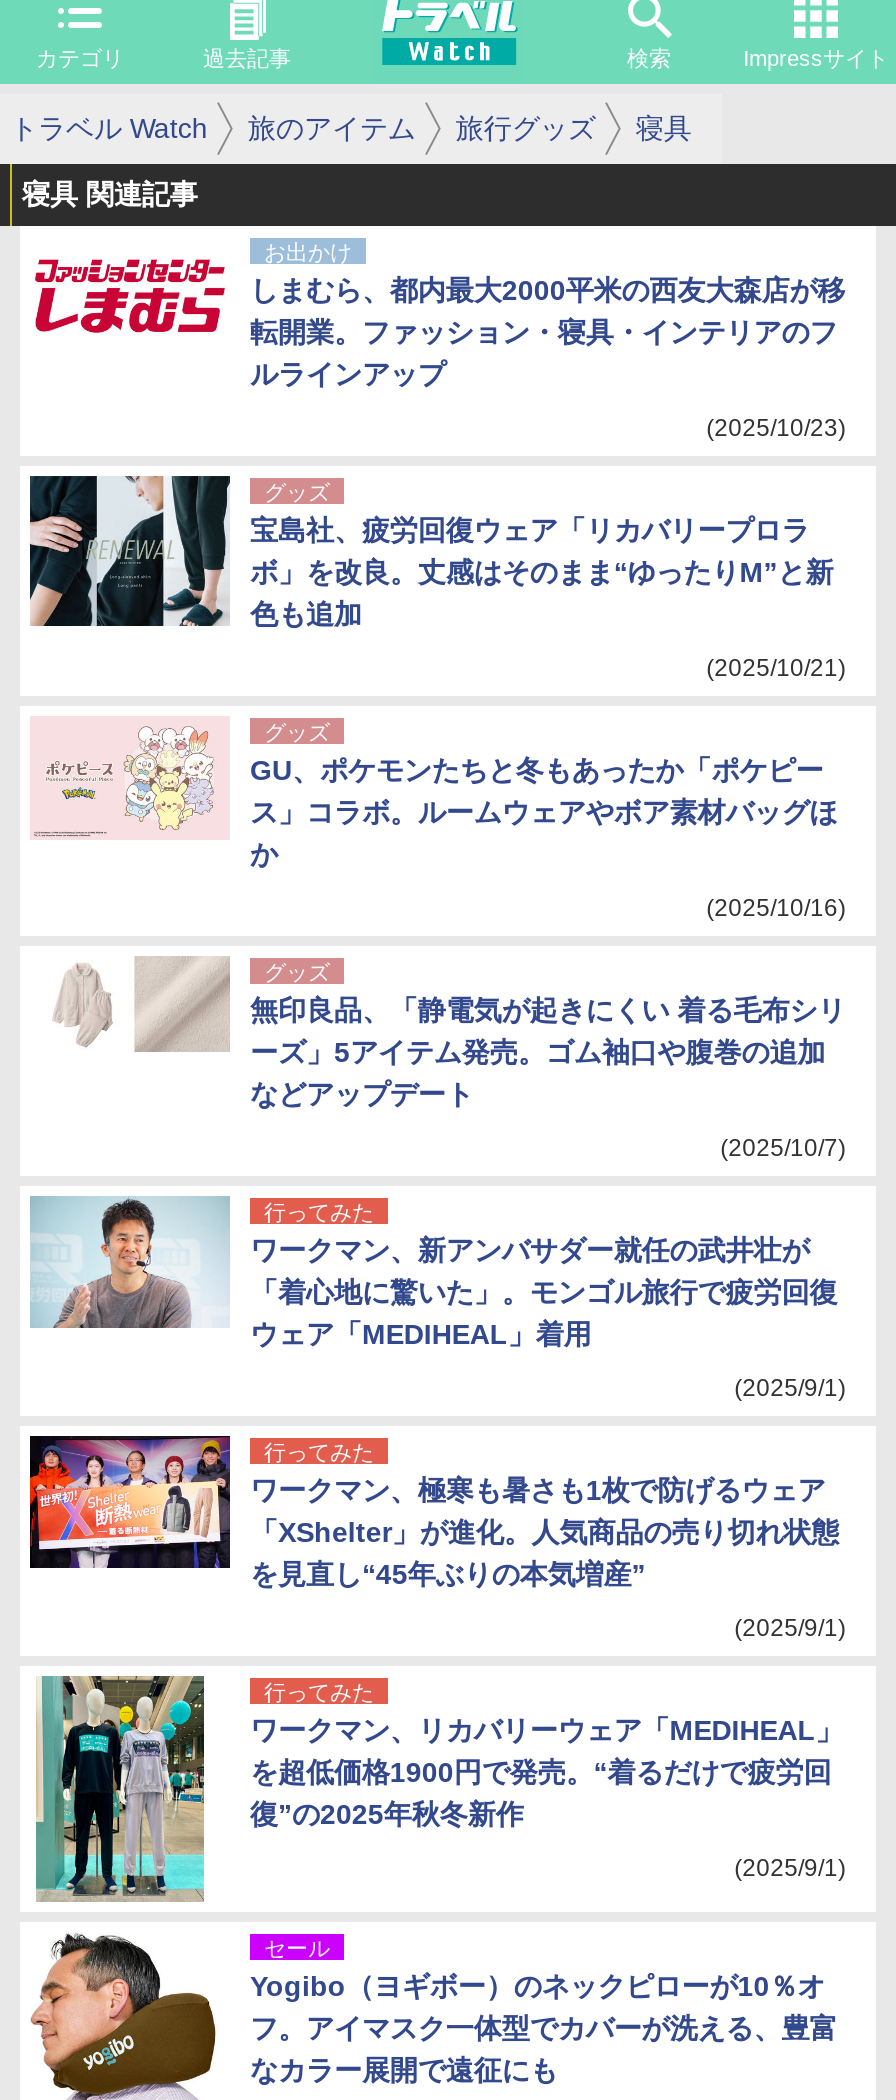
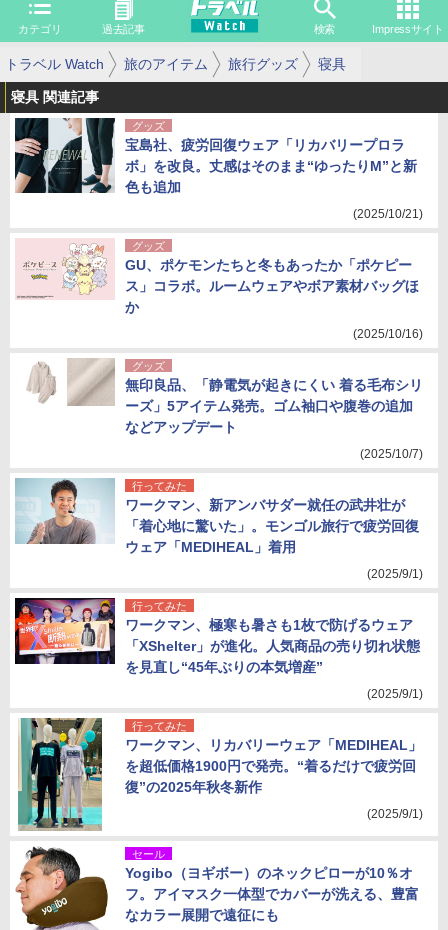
- [image]
- お出かけ
- しまむら、都内最大2000平米の西友大森店が移
- 転開業。ファッション・寝具・インテリアのフ
- ルラインアップ
- (2025/10/23)
